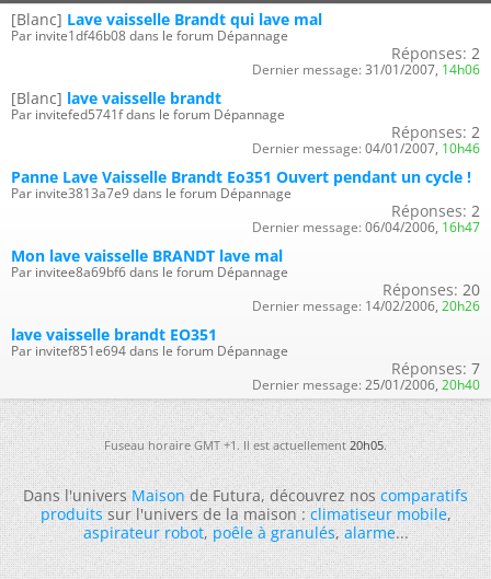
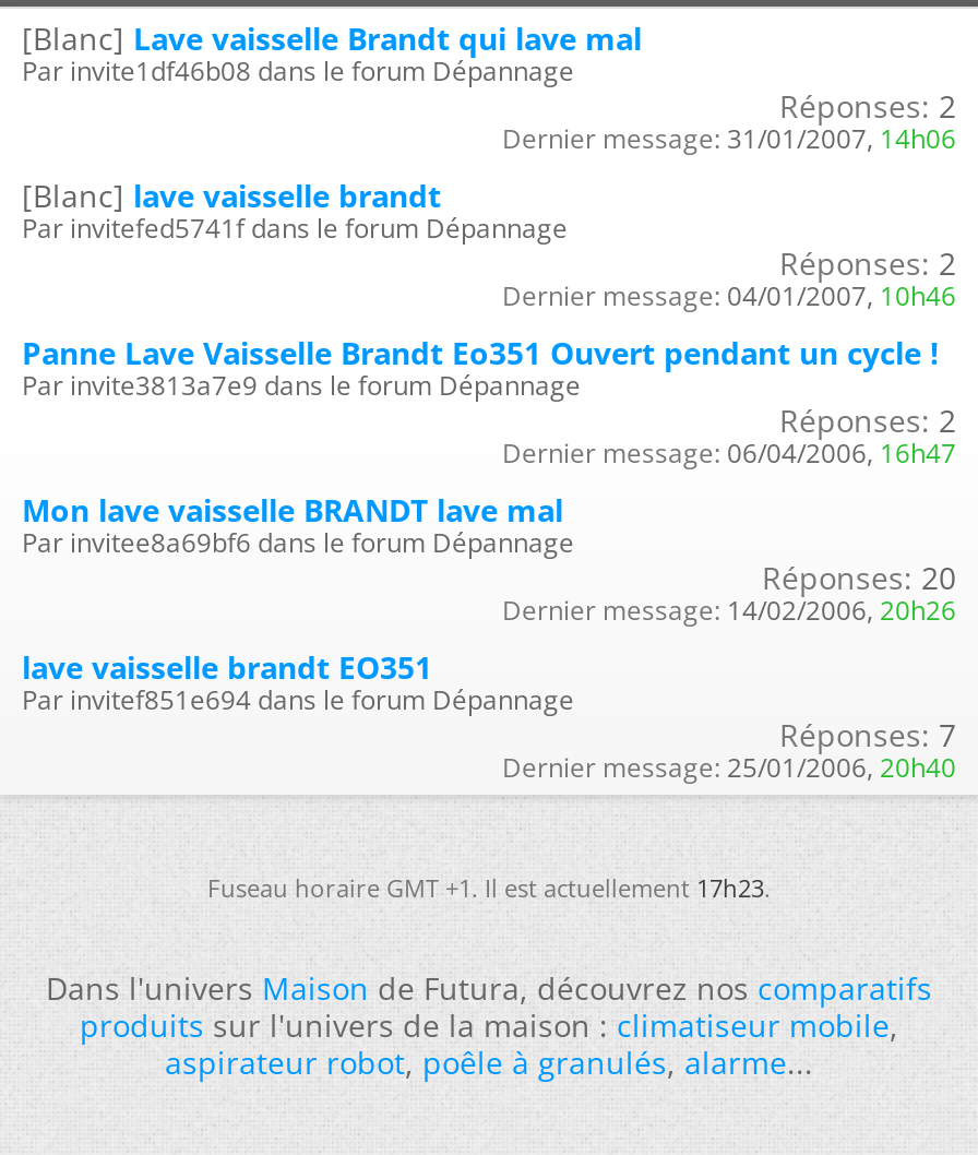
- Fuseau horaire GMT +1. Il est actuellement 20h05.
+ Fuseau horaire GMT +1. Il est actuellement 17h23.
